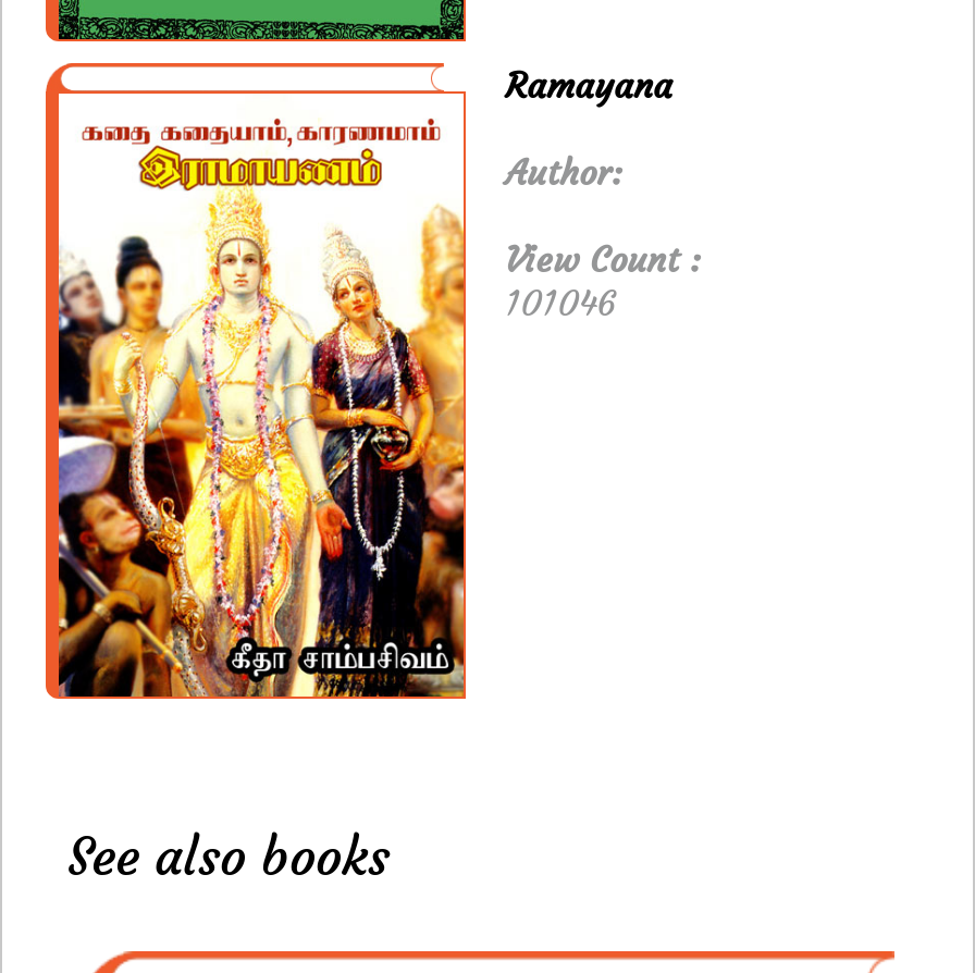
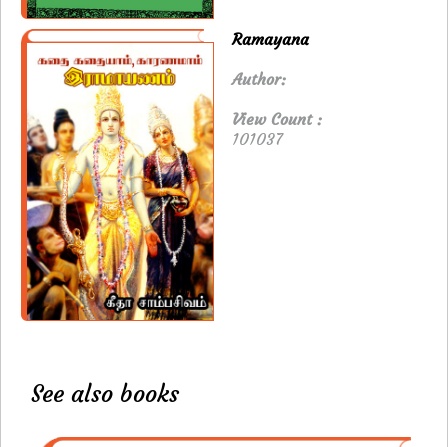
- 101046
+ 101037
